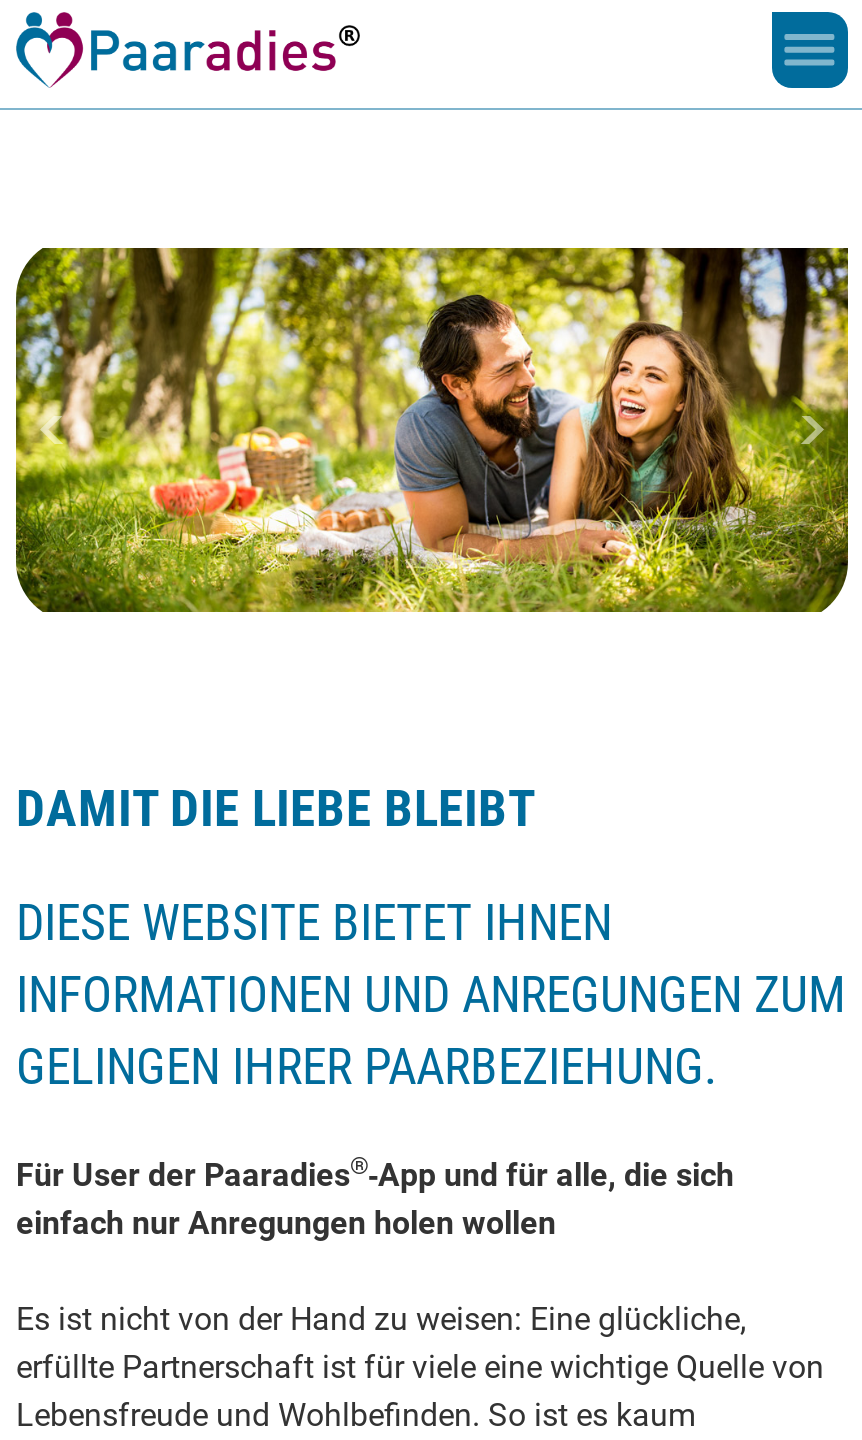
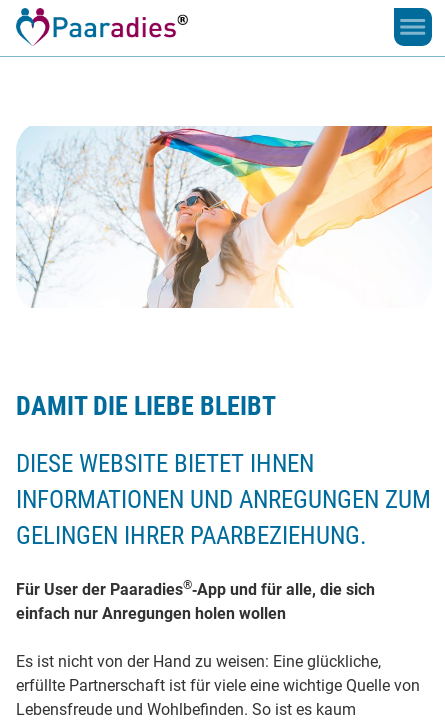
- [image]
+ [image]
